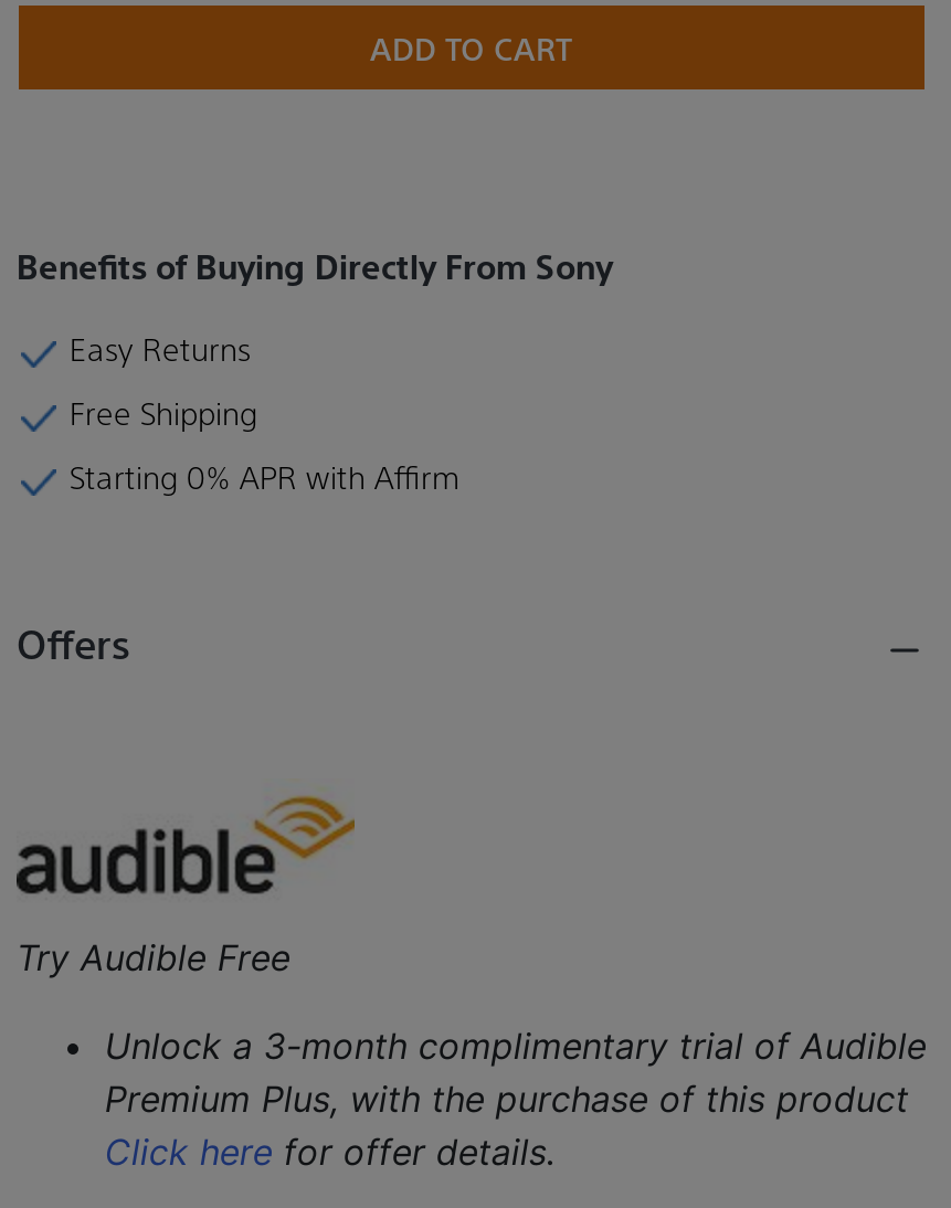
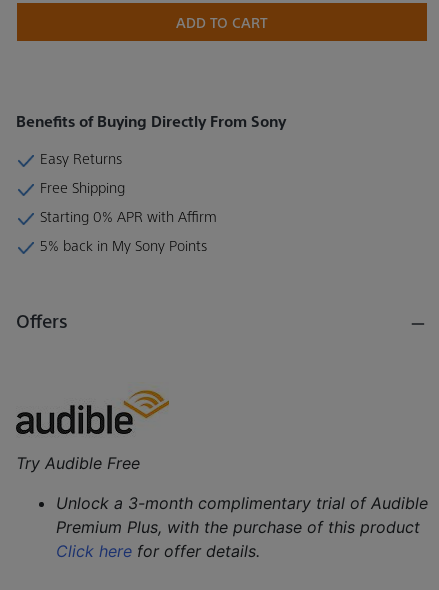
+ 5% back in My Sony Points
